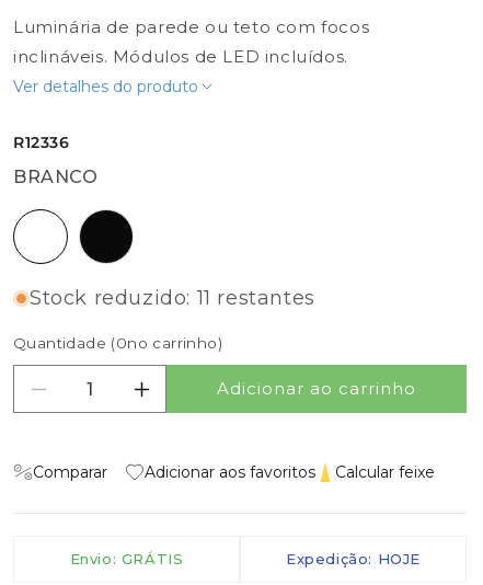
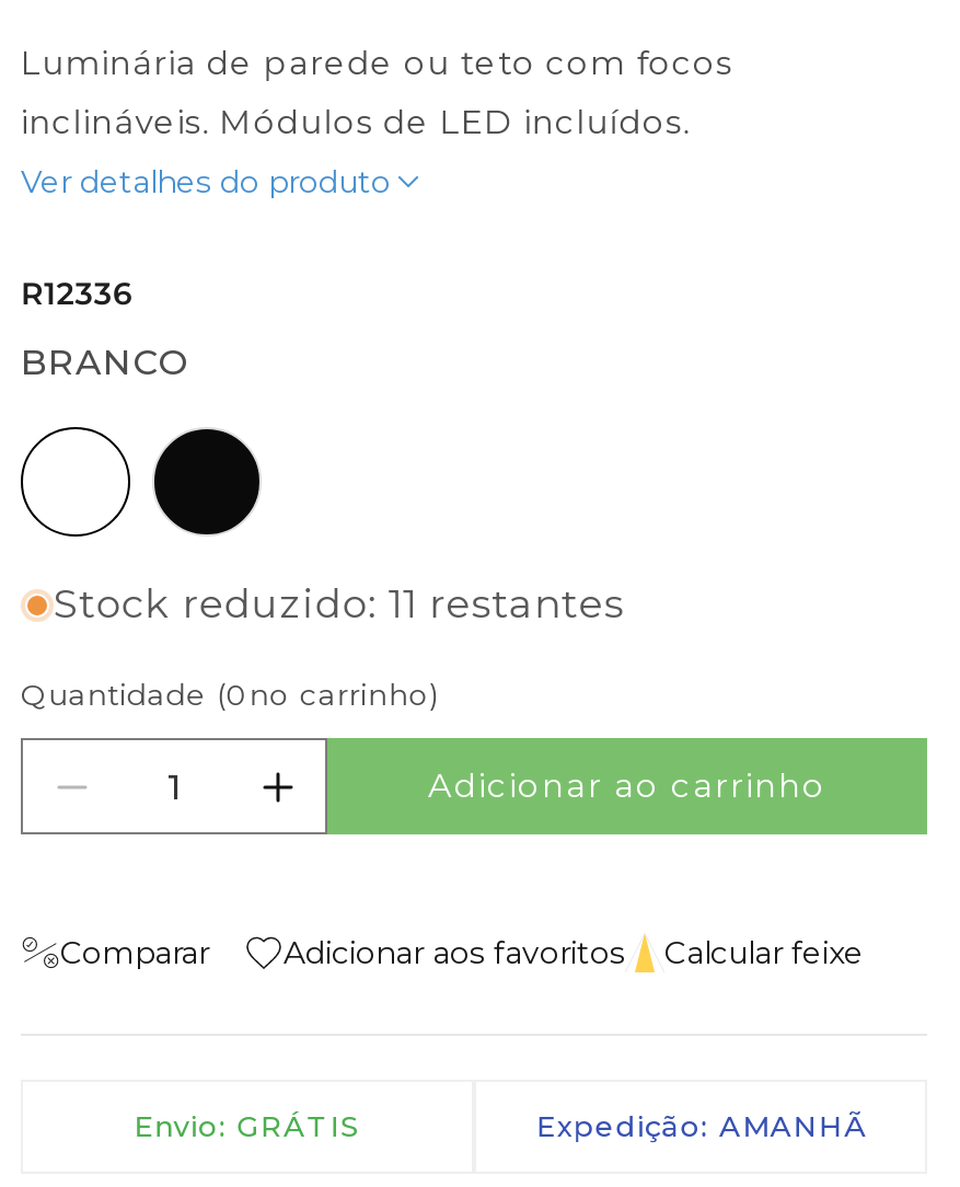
- Expedição: HOJE
+ Expedição: AMANHÃ
